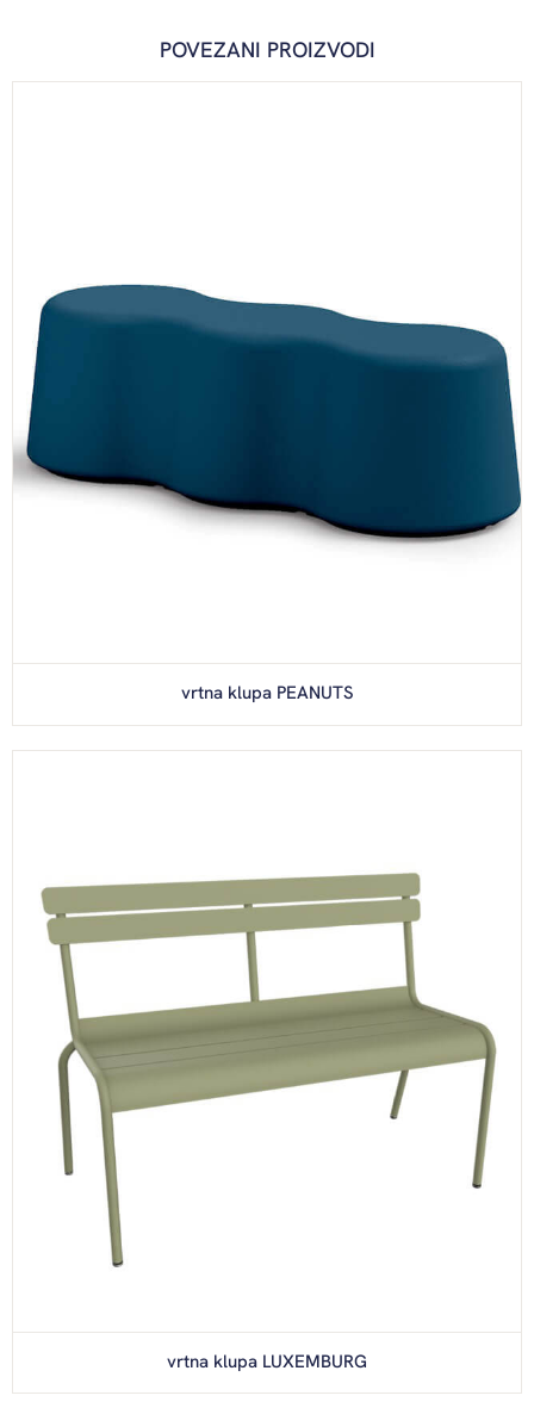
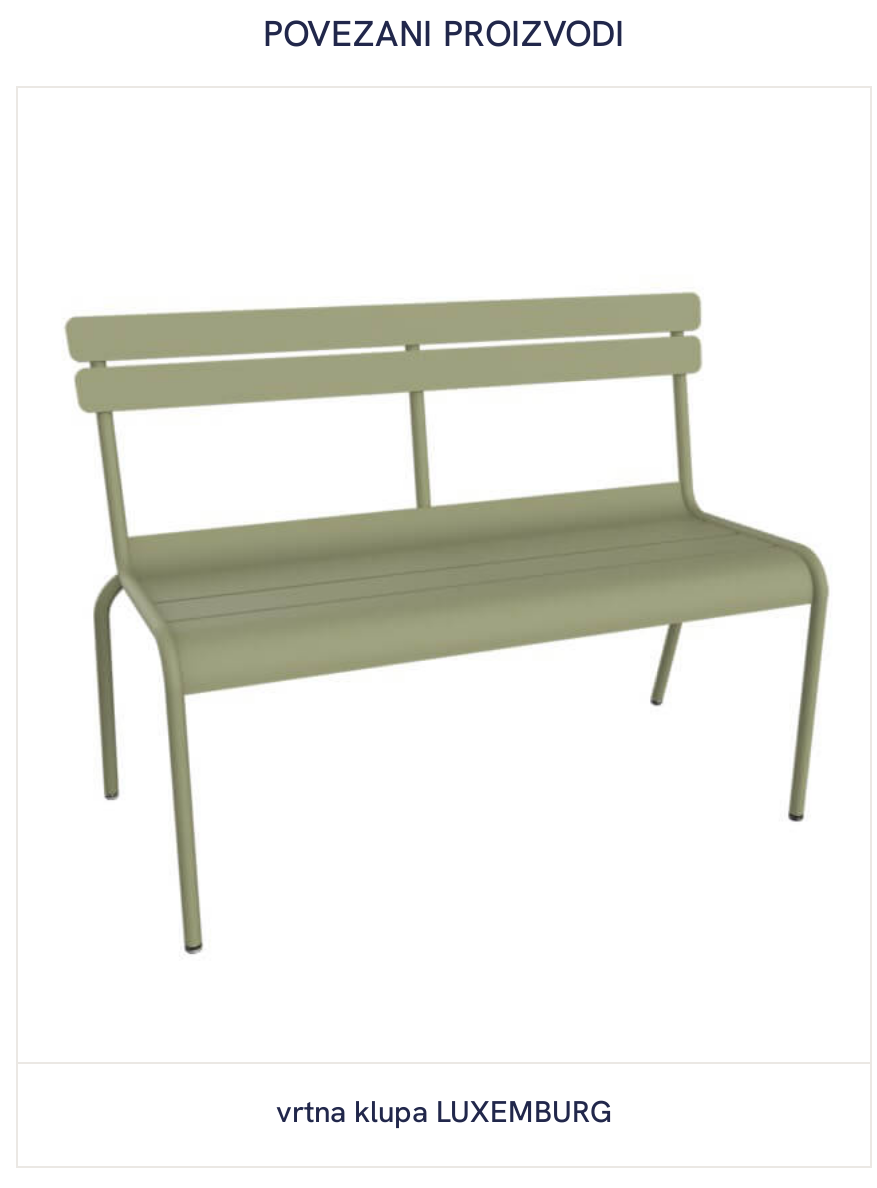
- [image]

- vrtna klupa PEANUTS
